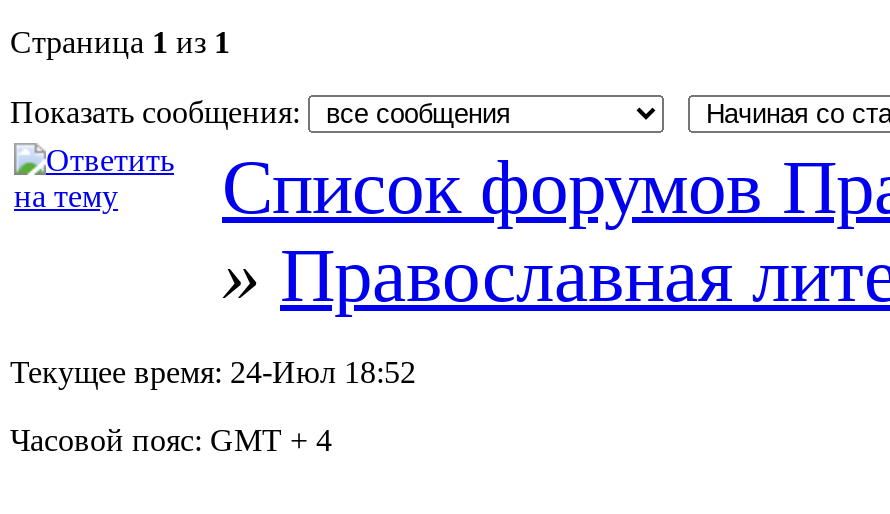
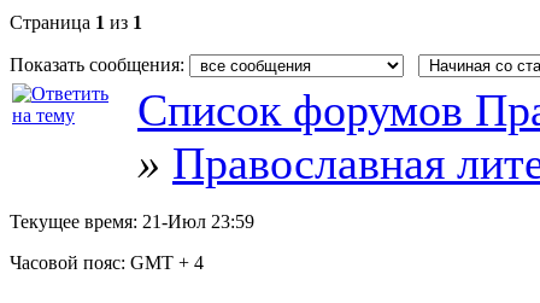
- Текущее время: 24-Июл 18:52
+ Текущее время: 21-Июл 23:59
